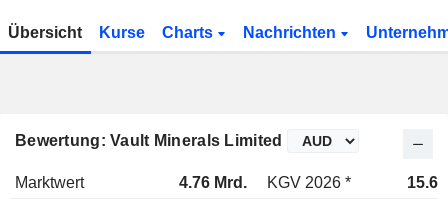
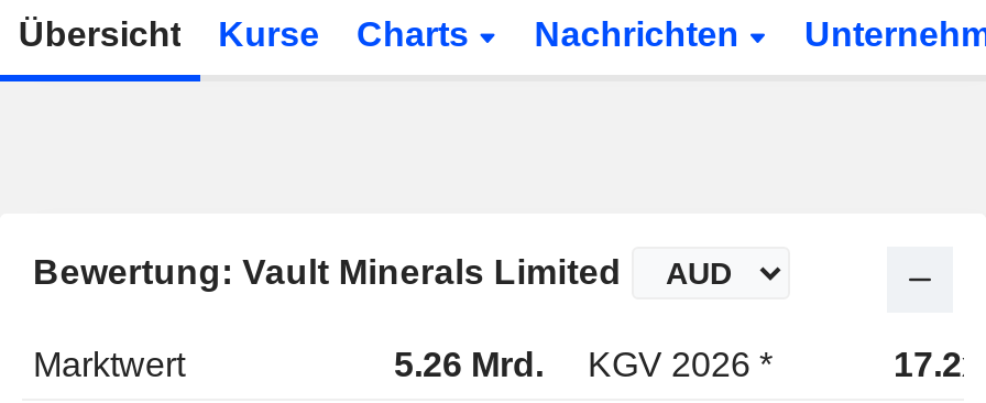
- 4.76 Mrd. KGV 2026 *
+ 5.26 Mrd. KGV 2026 *

- 15.6x
+ 17.2x
